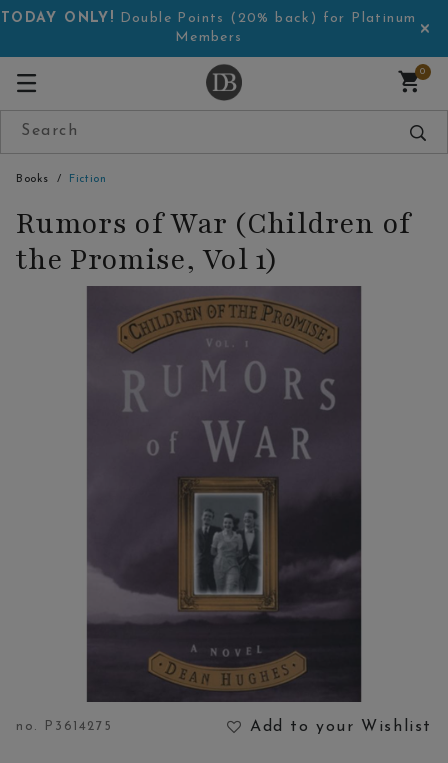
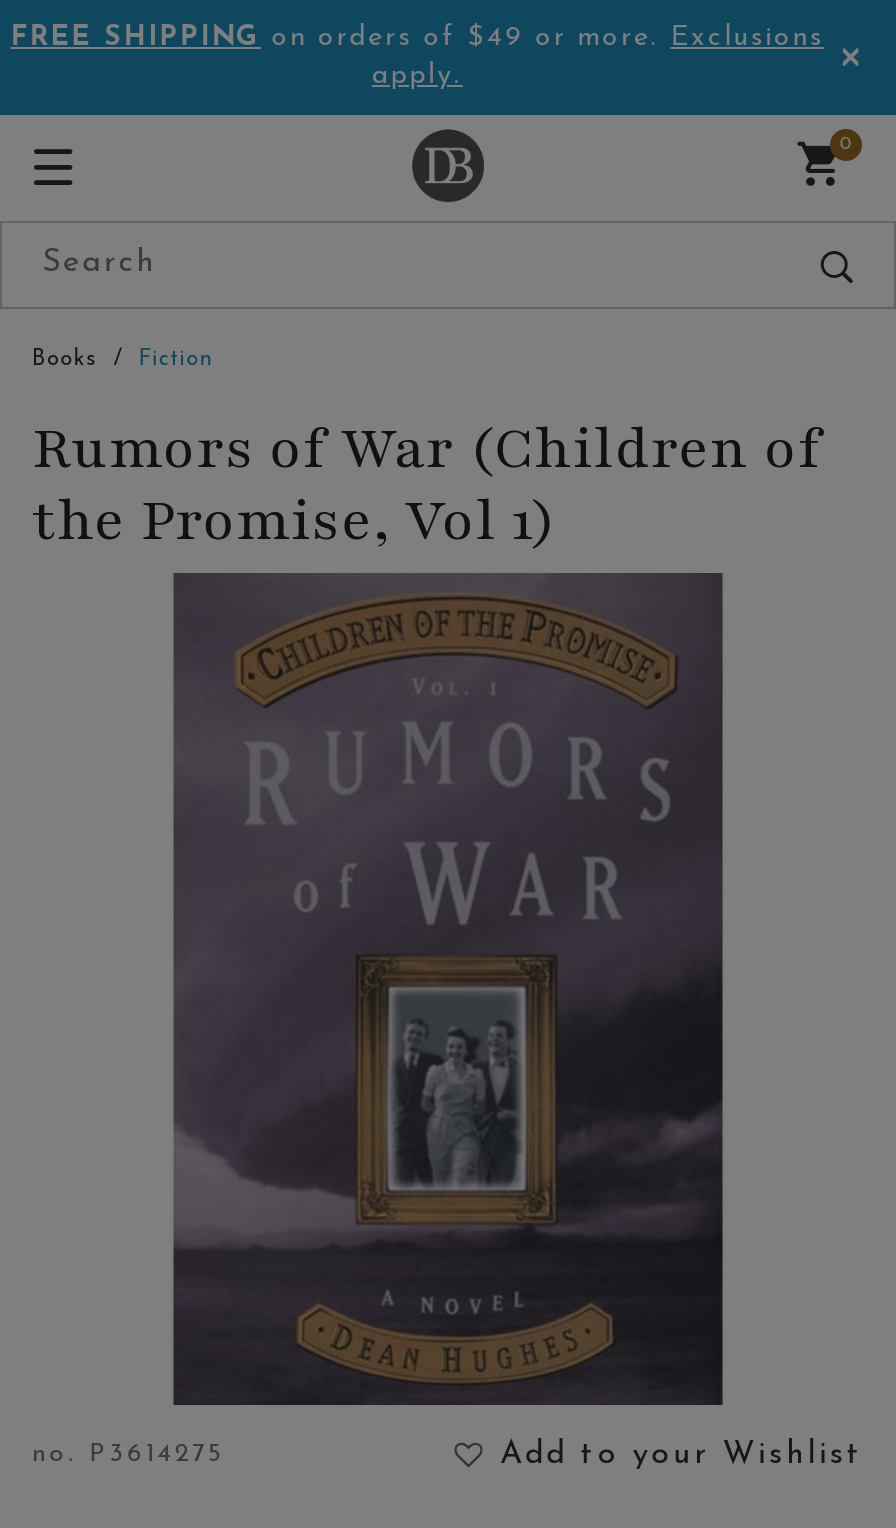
- TODAY ONLY! Double Points (20% back) for Platinum
- Members
+ FREE SHIPPING on orders of $49 or more. Exclusions
+ apply.
